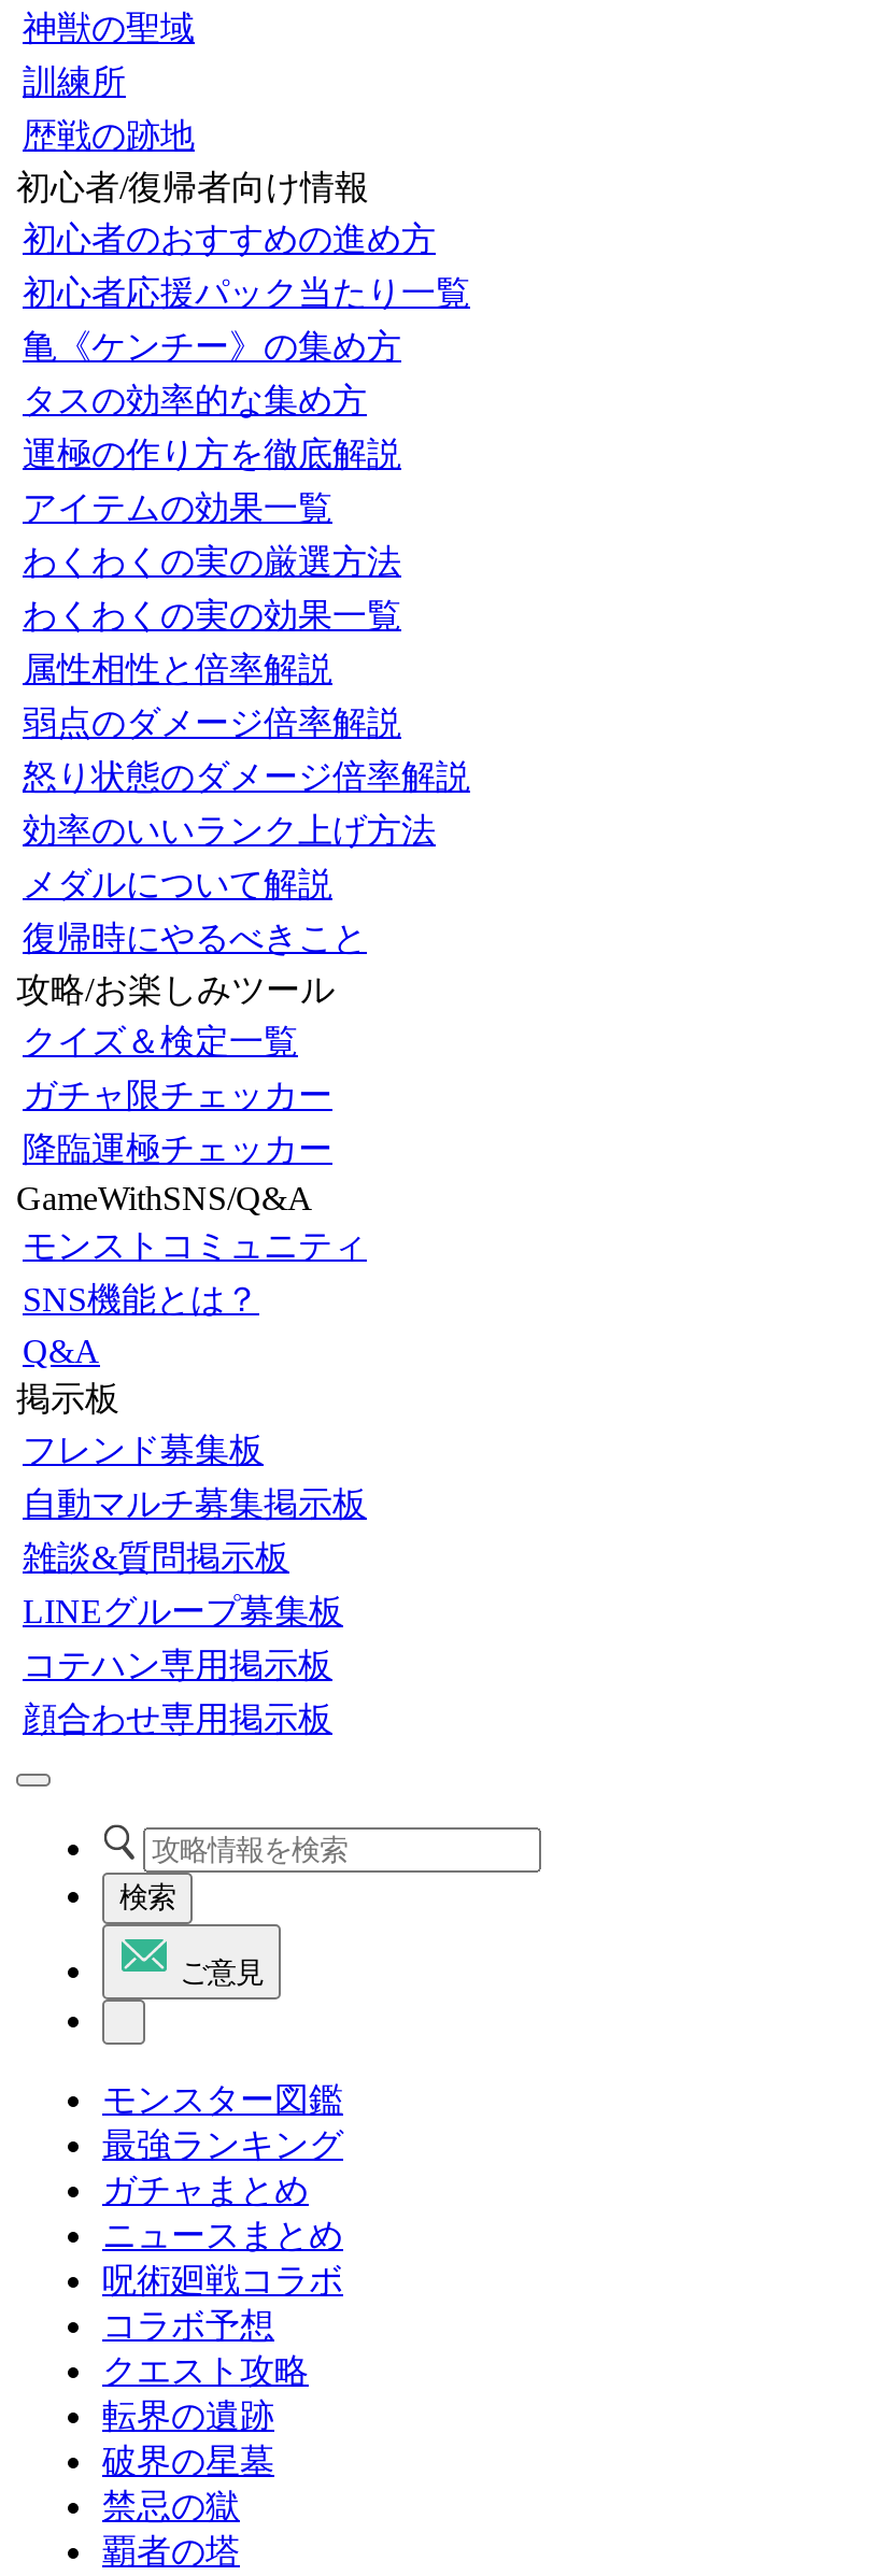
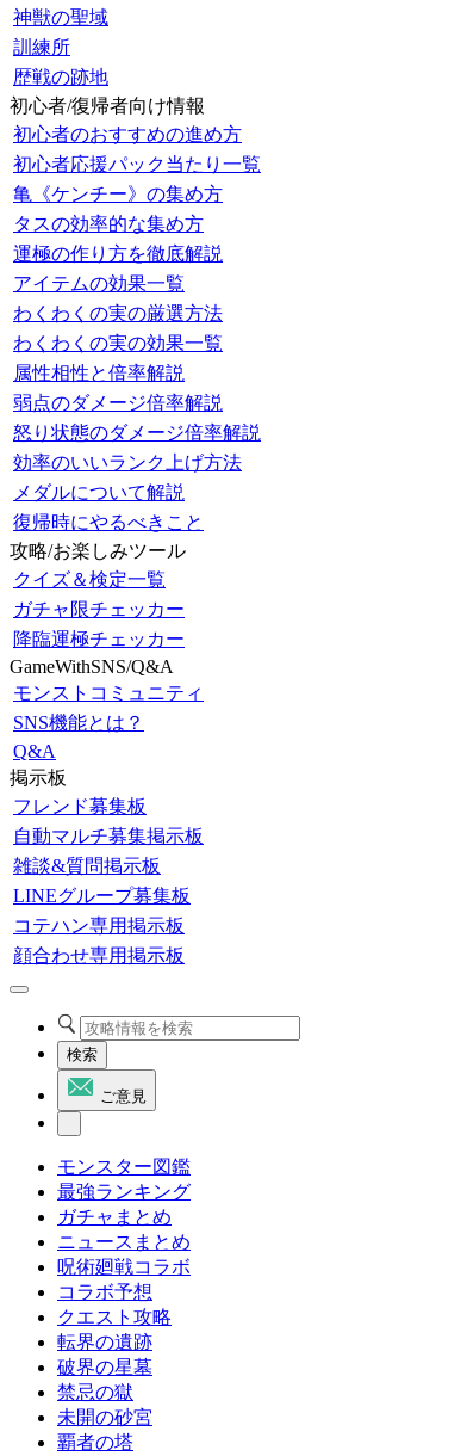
+ 未開の砂宮
